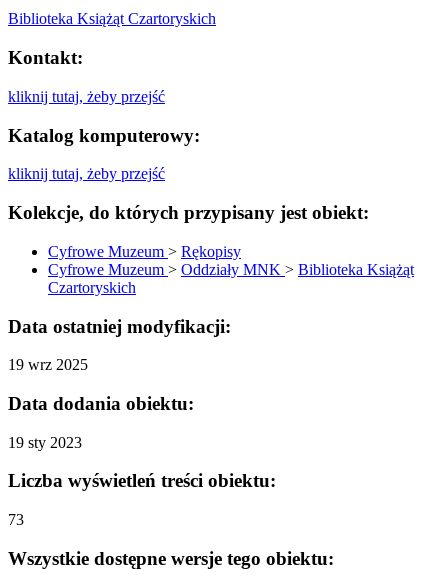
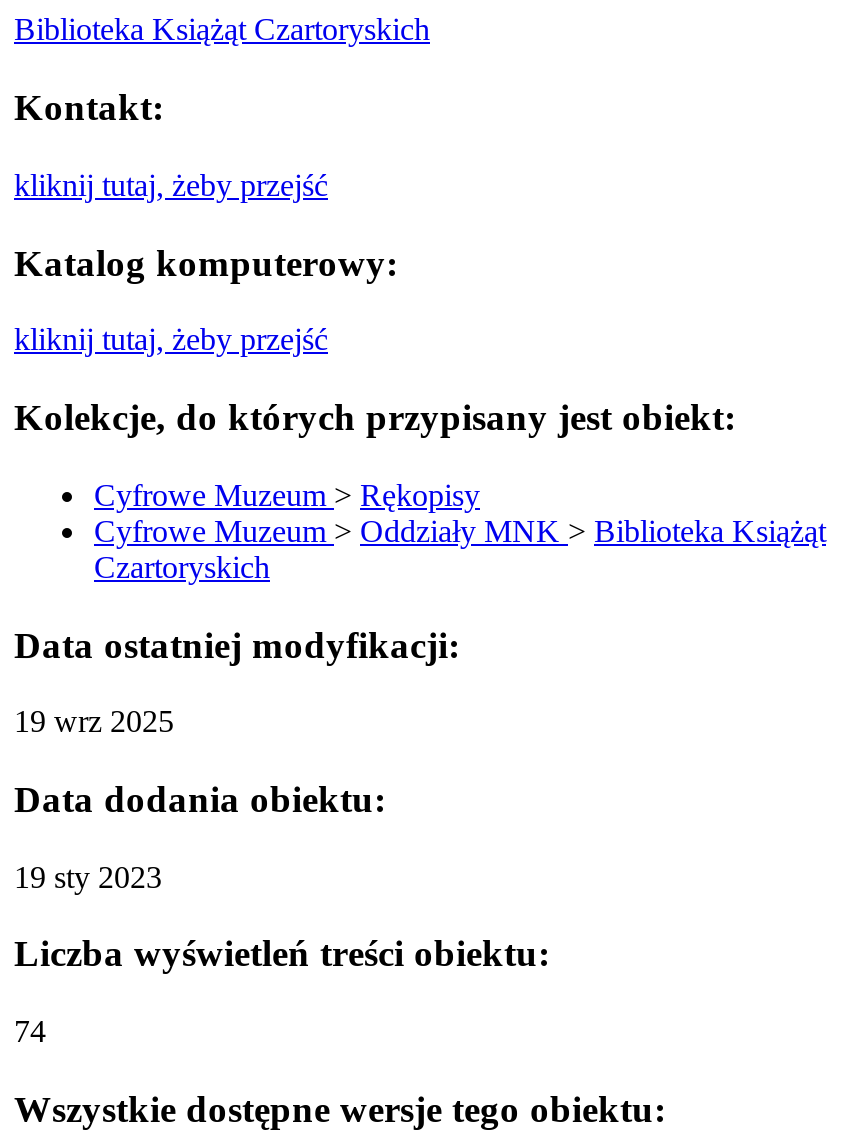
- 73
+ 74
